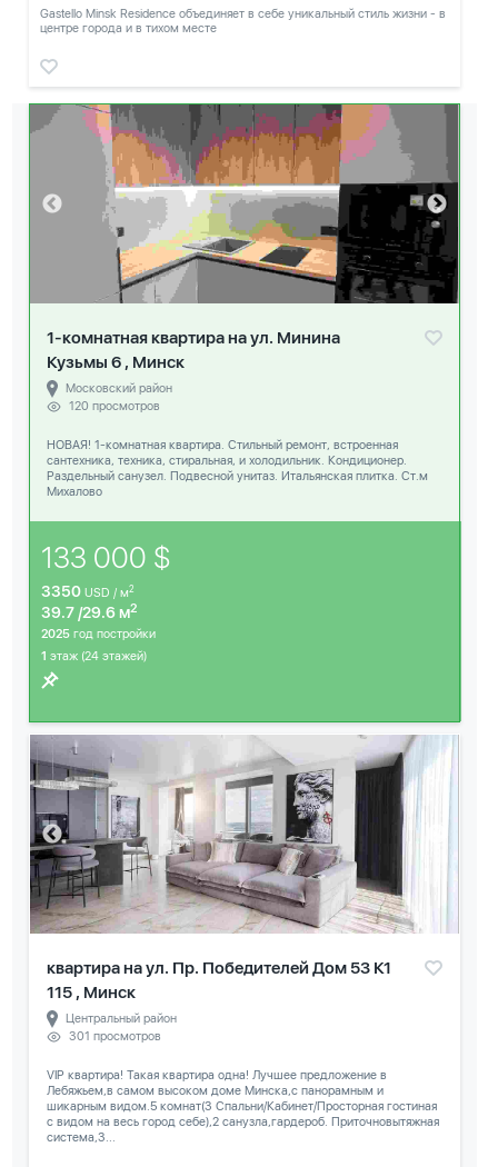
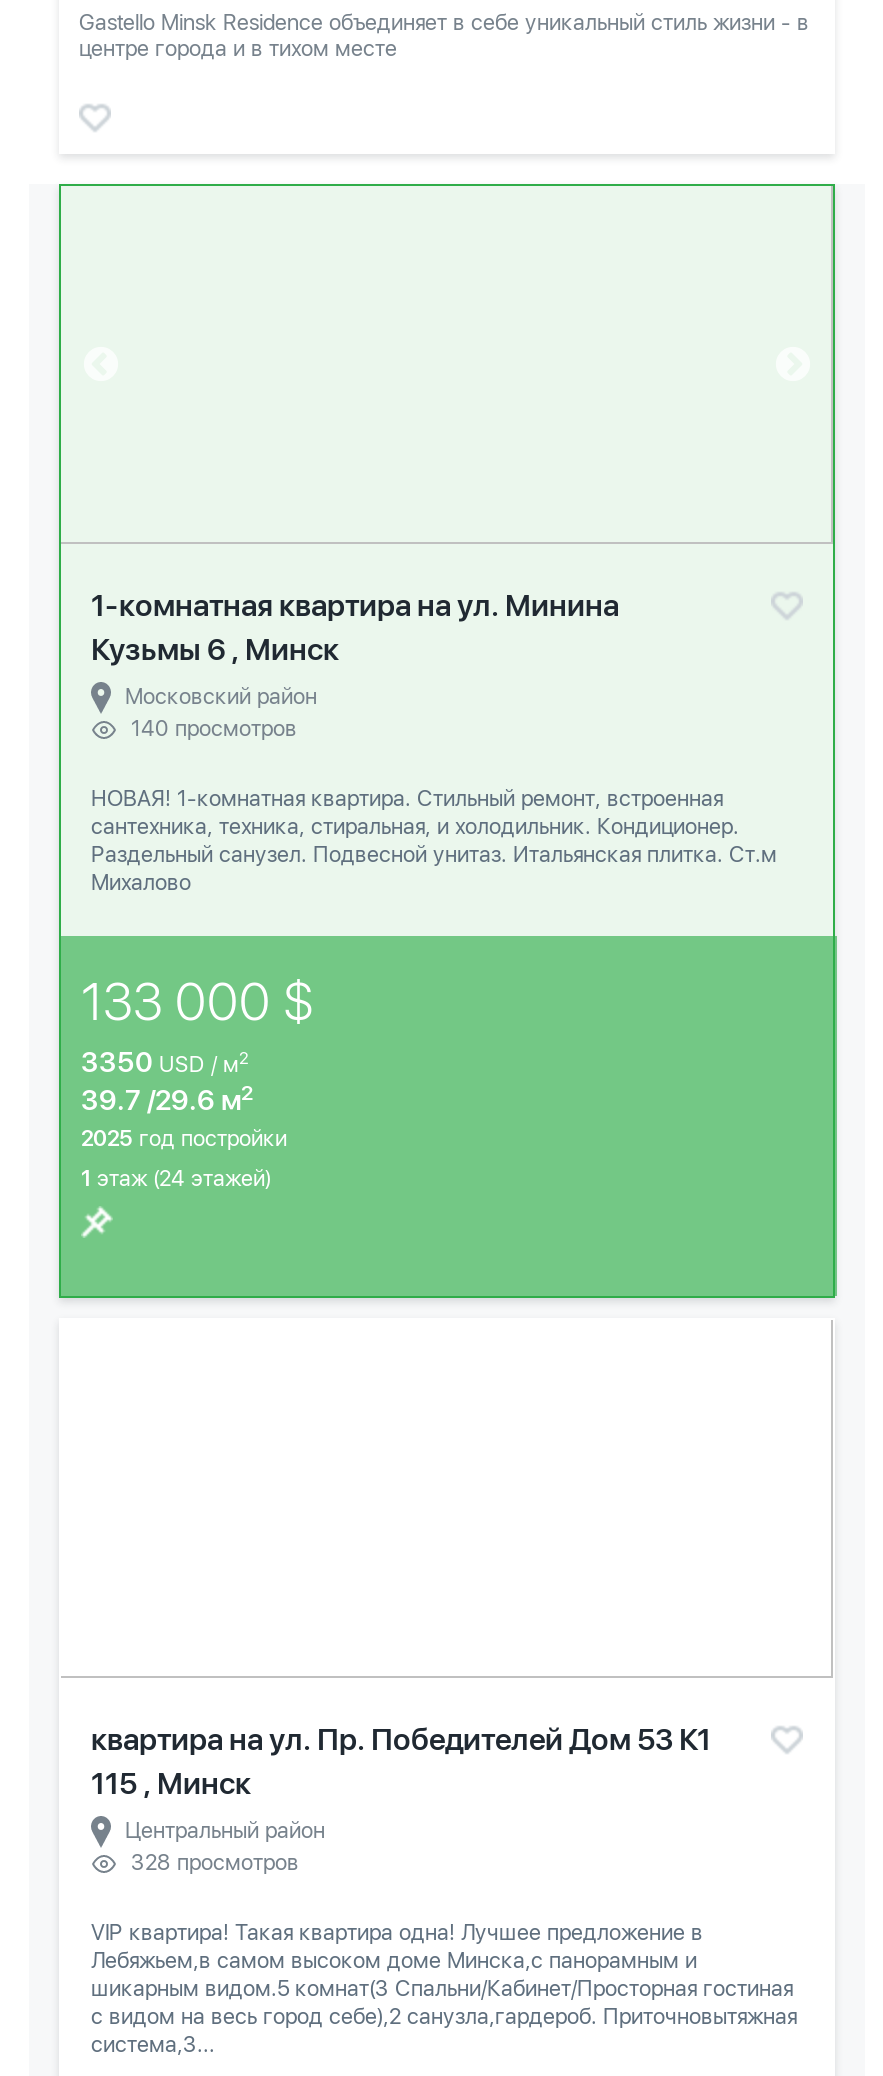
- [image]

- 120 просмотров
+ 140 просмотров

- [image]

- 301 просмотров
+ 328 просмотров
